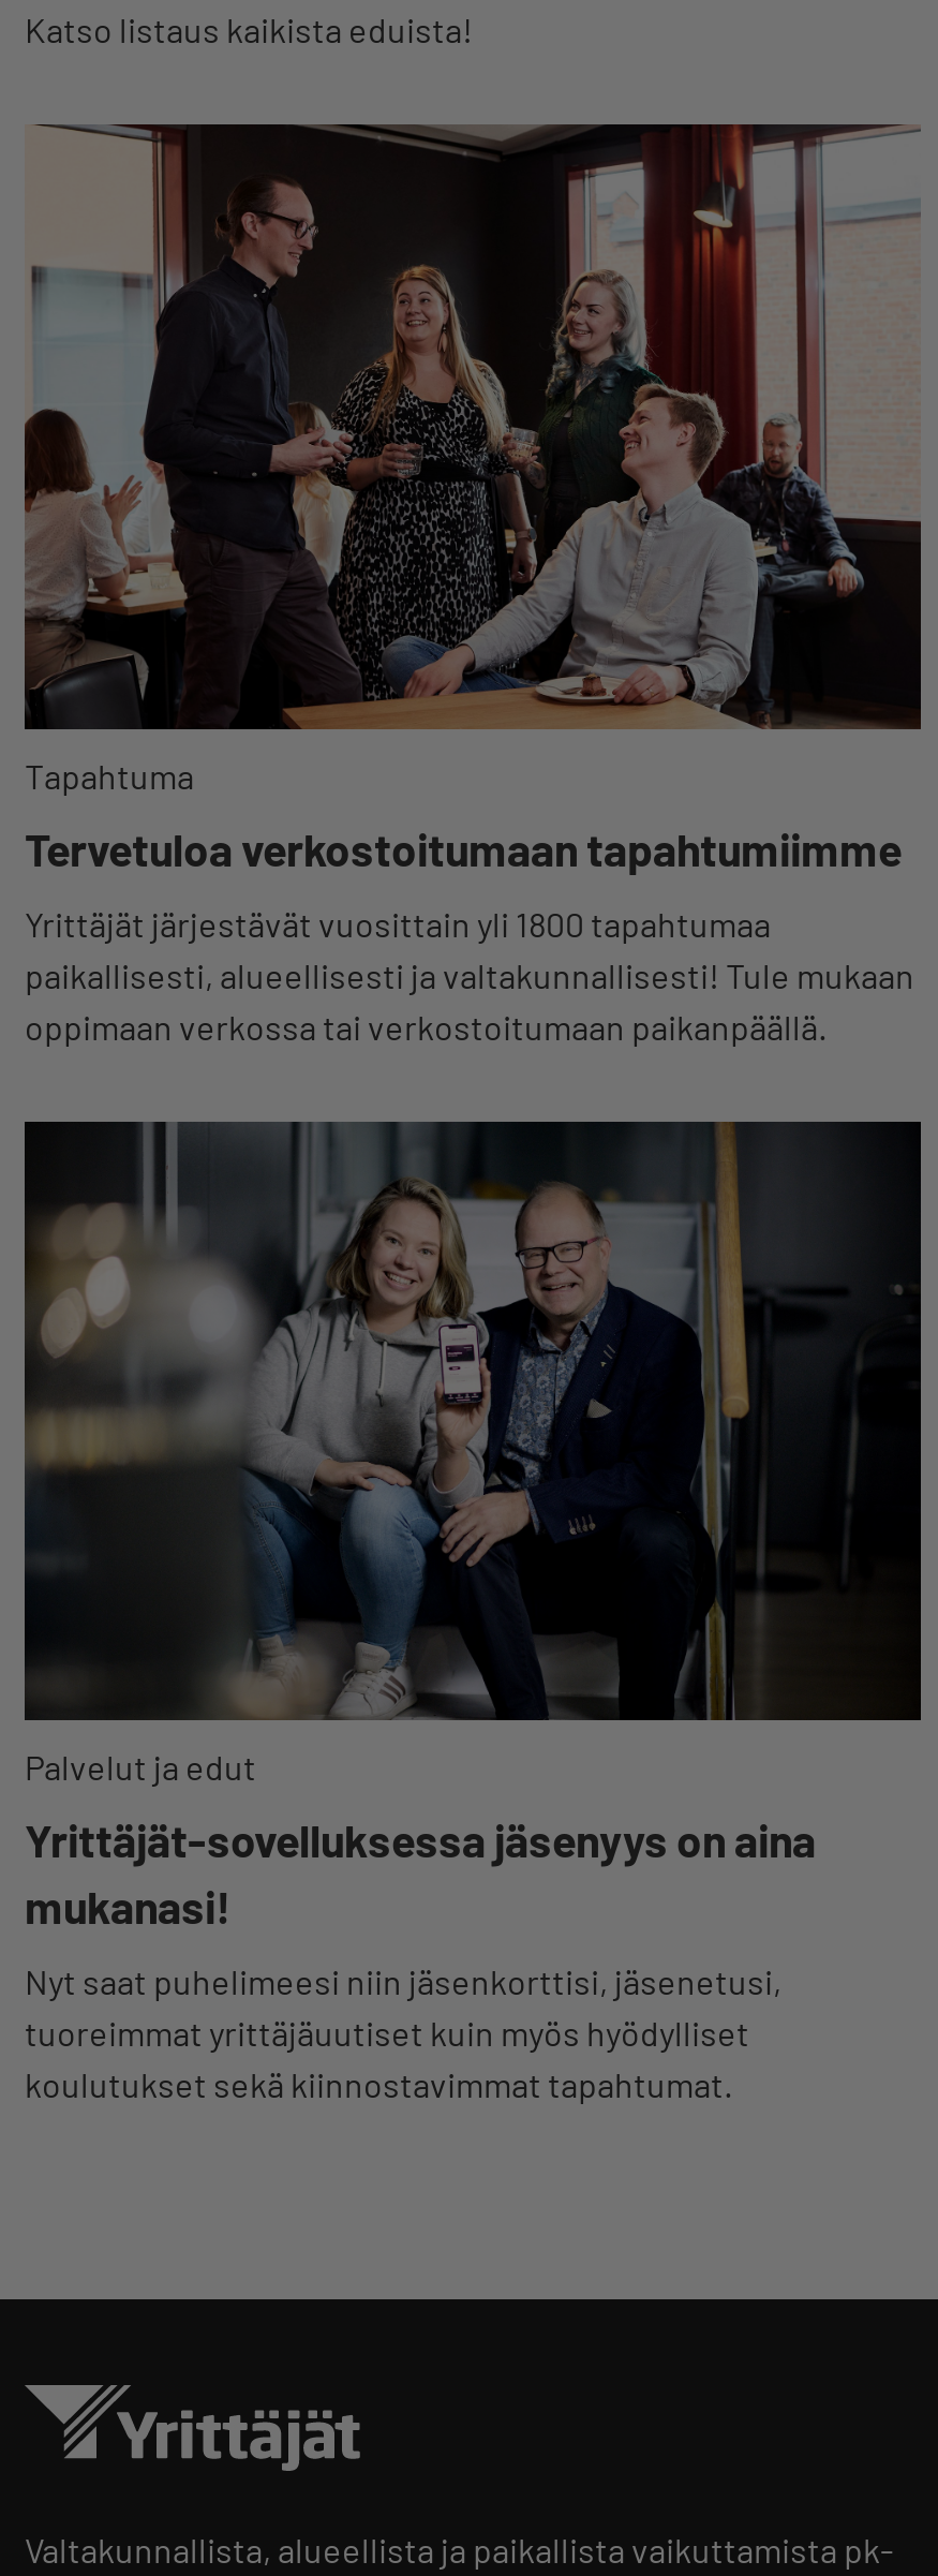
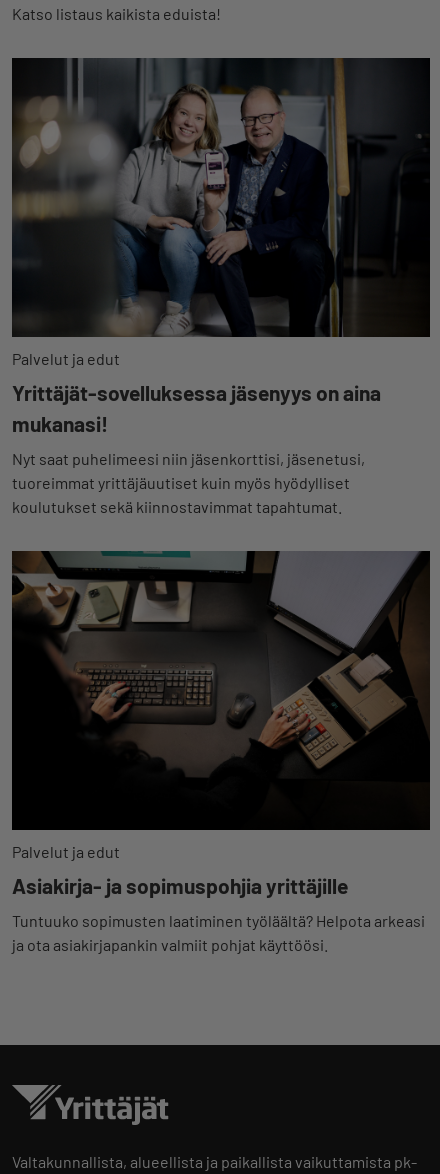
- [image]
- Tapahtuma
- Tervetuloa verkostoitumaan tapahtumiimme
- Yrittäjät järjestävät vuosittain yli 1800 tapahtumaa
- paikallisesti, alueellisesti ja valtakunnallisesti! Tule mukaan
- oppimaan verkossa tai verkostoitumaan paikanpäällä.

moved up: [image] | Palvelut ja edut | Yrittäjät-sovelluksessa jäsenyys on aina | mukanasi! | Nyt saat puhelimeesi niin jäsenkorttisi, jäsenetusi, | tuoreimmat yrittäjäuutiset kuin myös hyödylliset | koulutukset sekä kiinnostavimmat tapahtumat.

+ [image]
+ Palvelut ja edut
+ Asiakirja- ja sopimuspohjia yrittäjille
+ Tuntuuko sopimusten laatiminen työläältä? Helpota arkeasi
+ ja ota asiakirjapankin valmiit pohjat käyttöösi.
